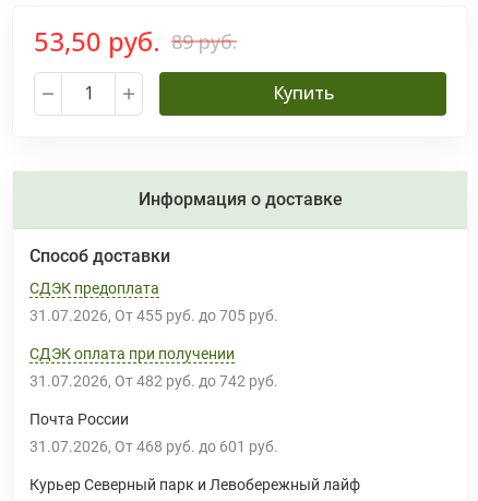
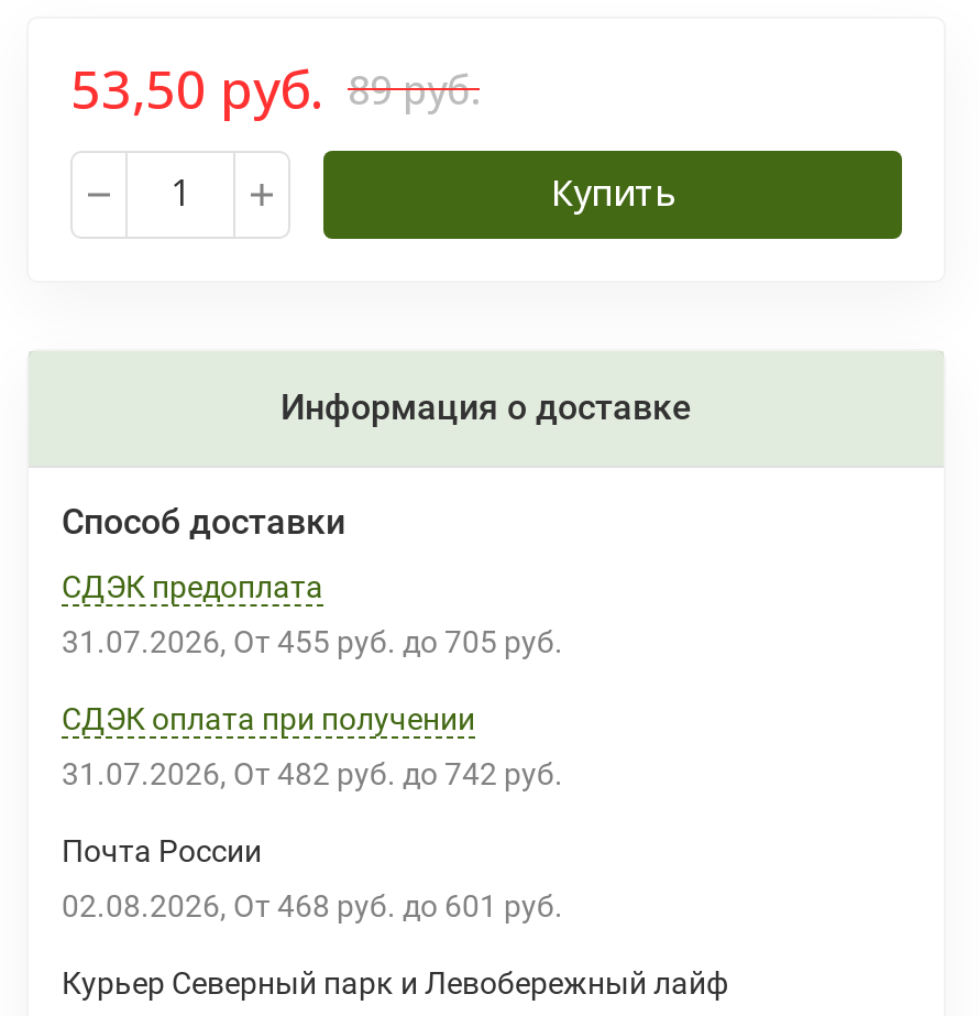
- 31.07.2026 От
+ 02.08.2026 От
